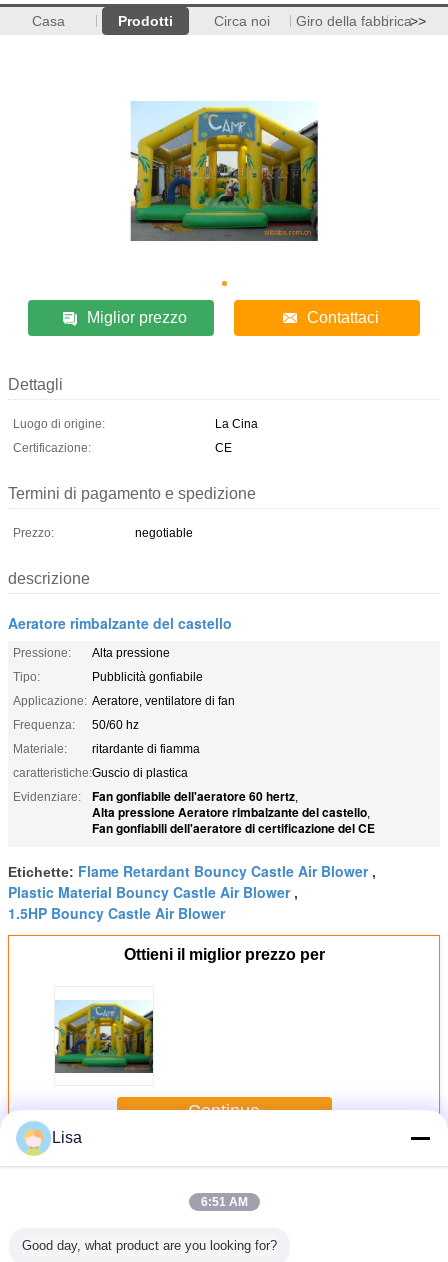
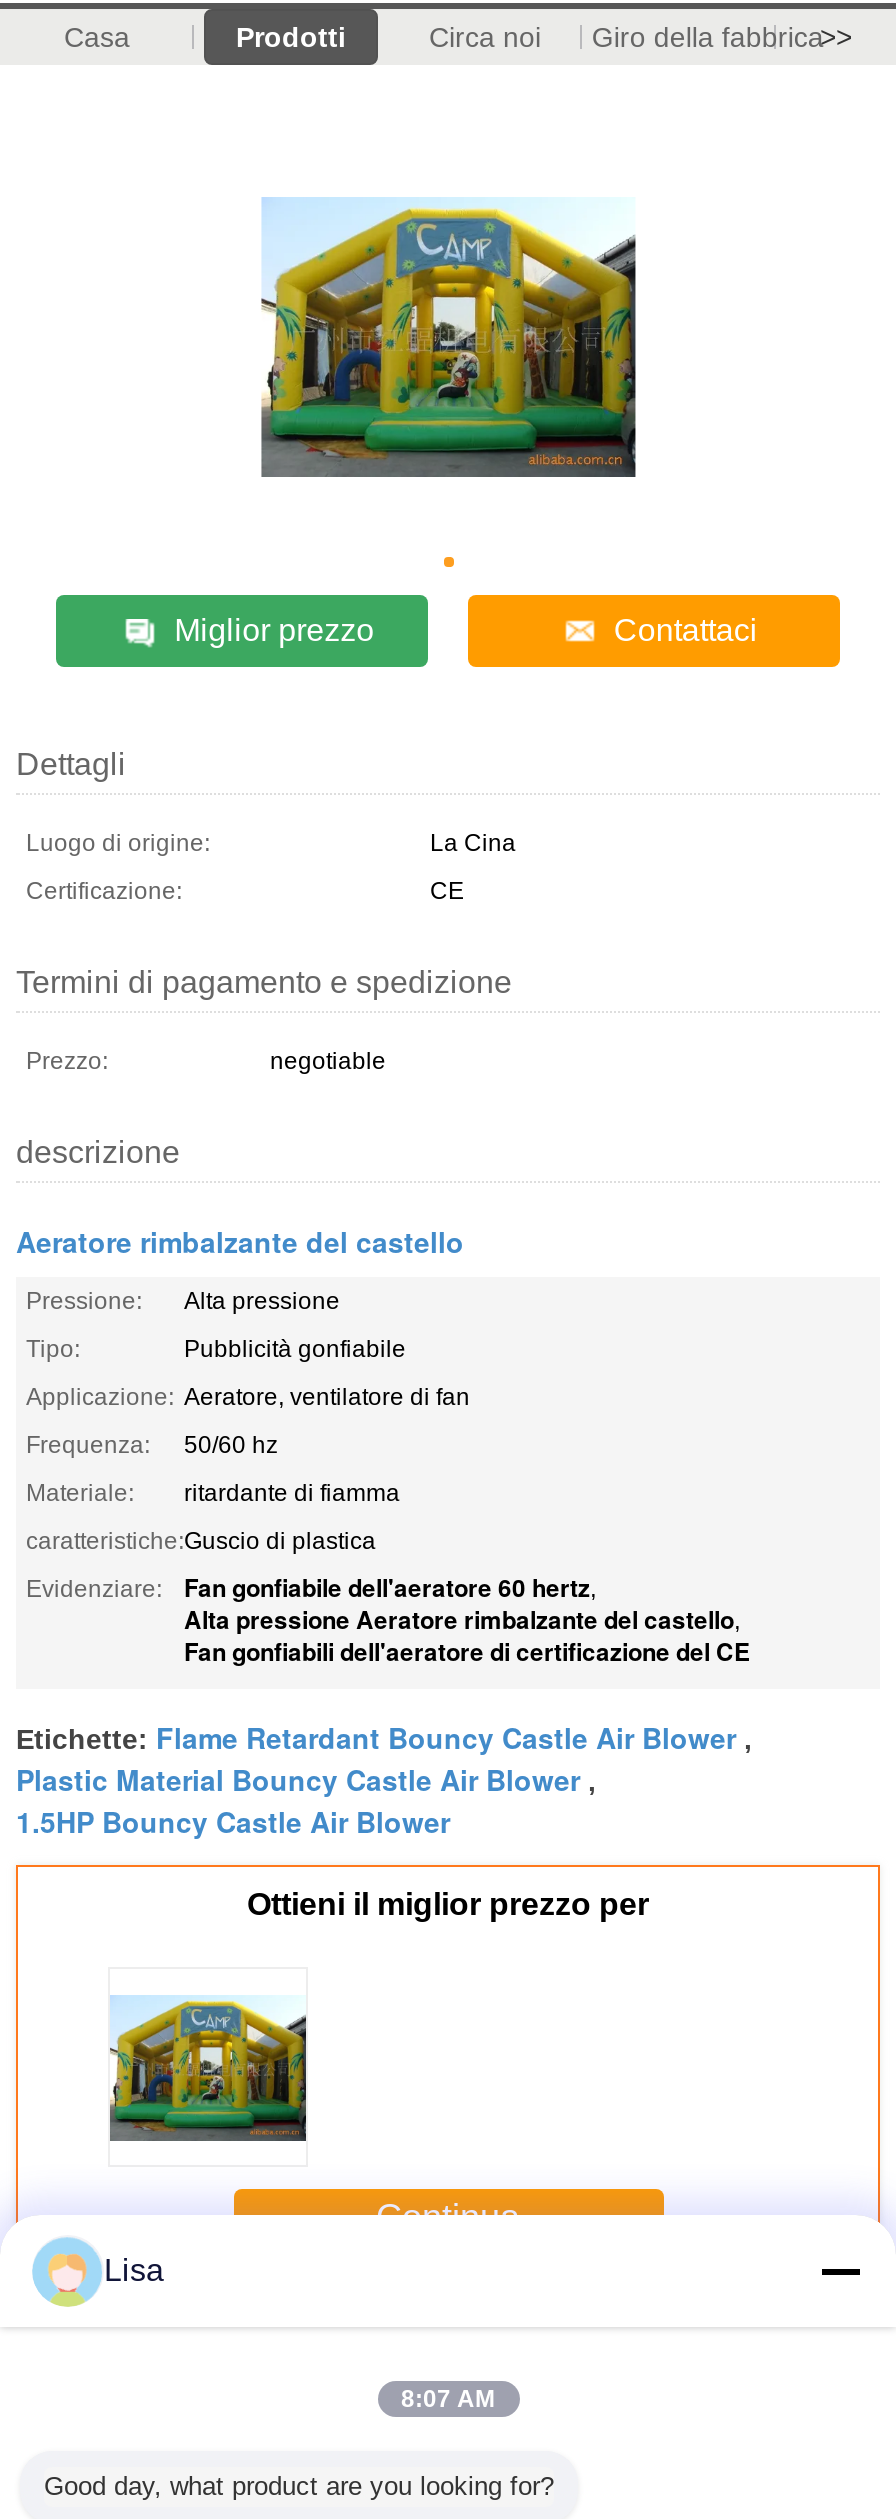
- 6:51 AM
+ 8:07 AM
